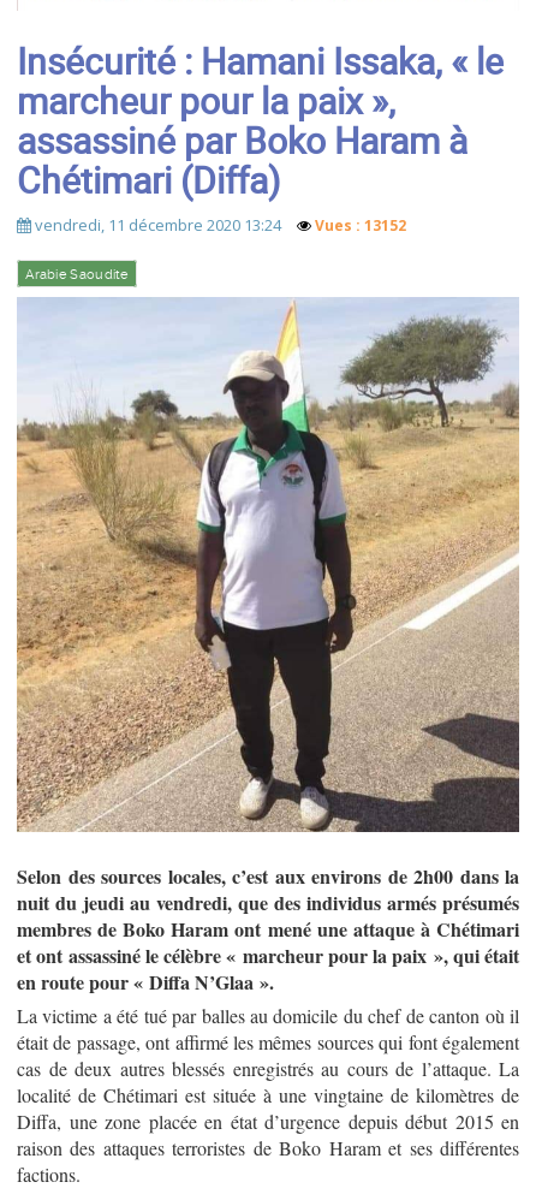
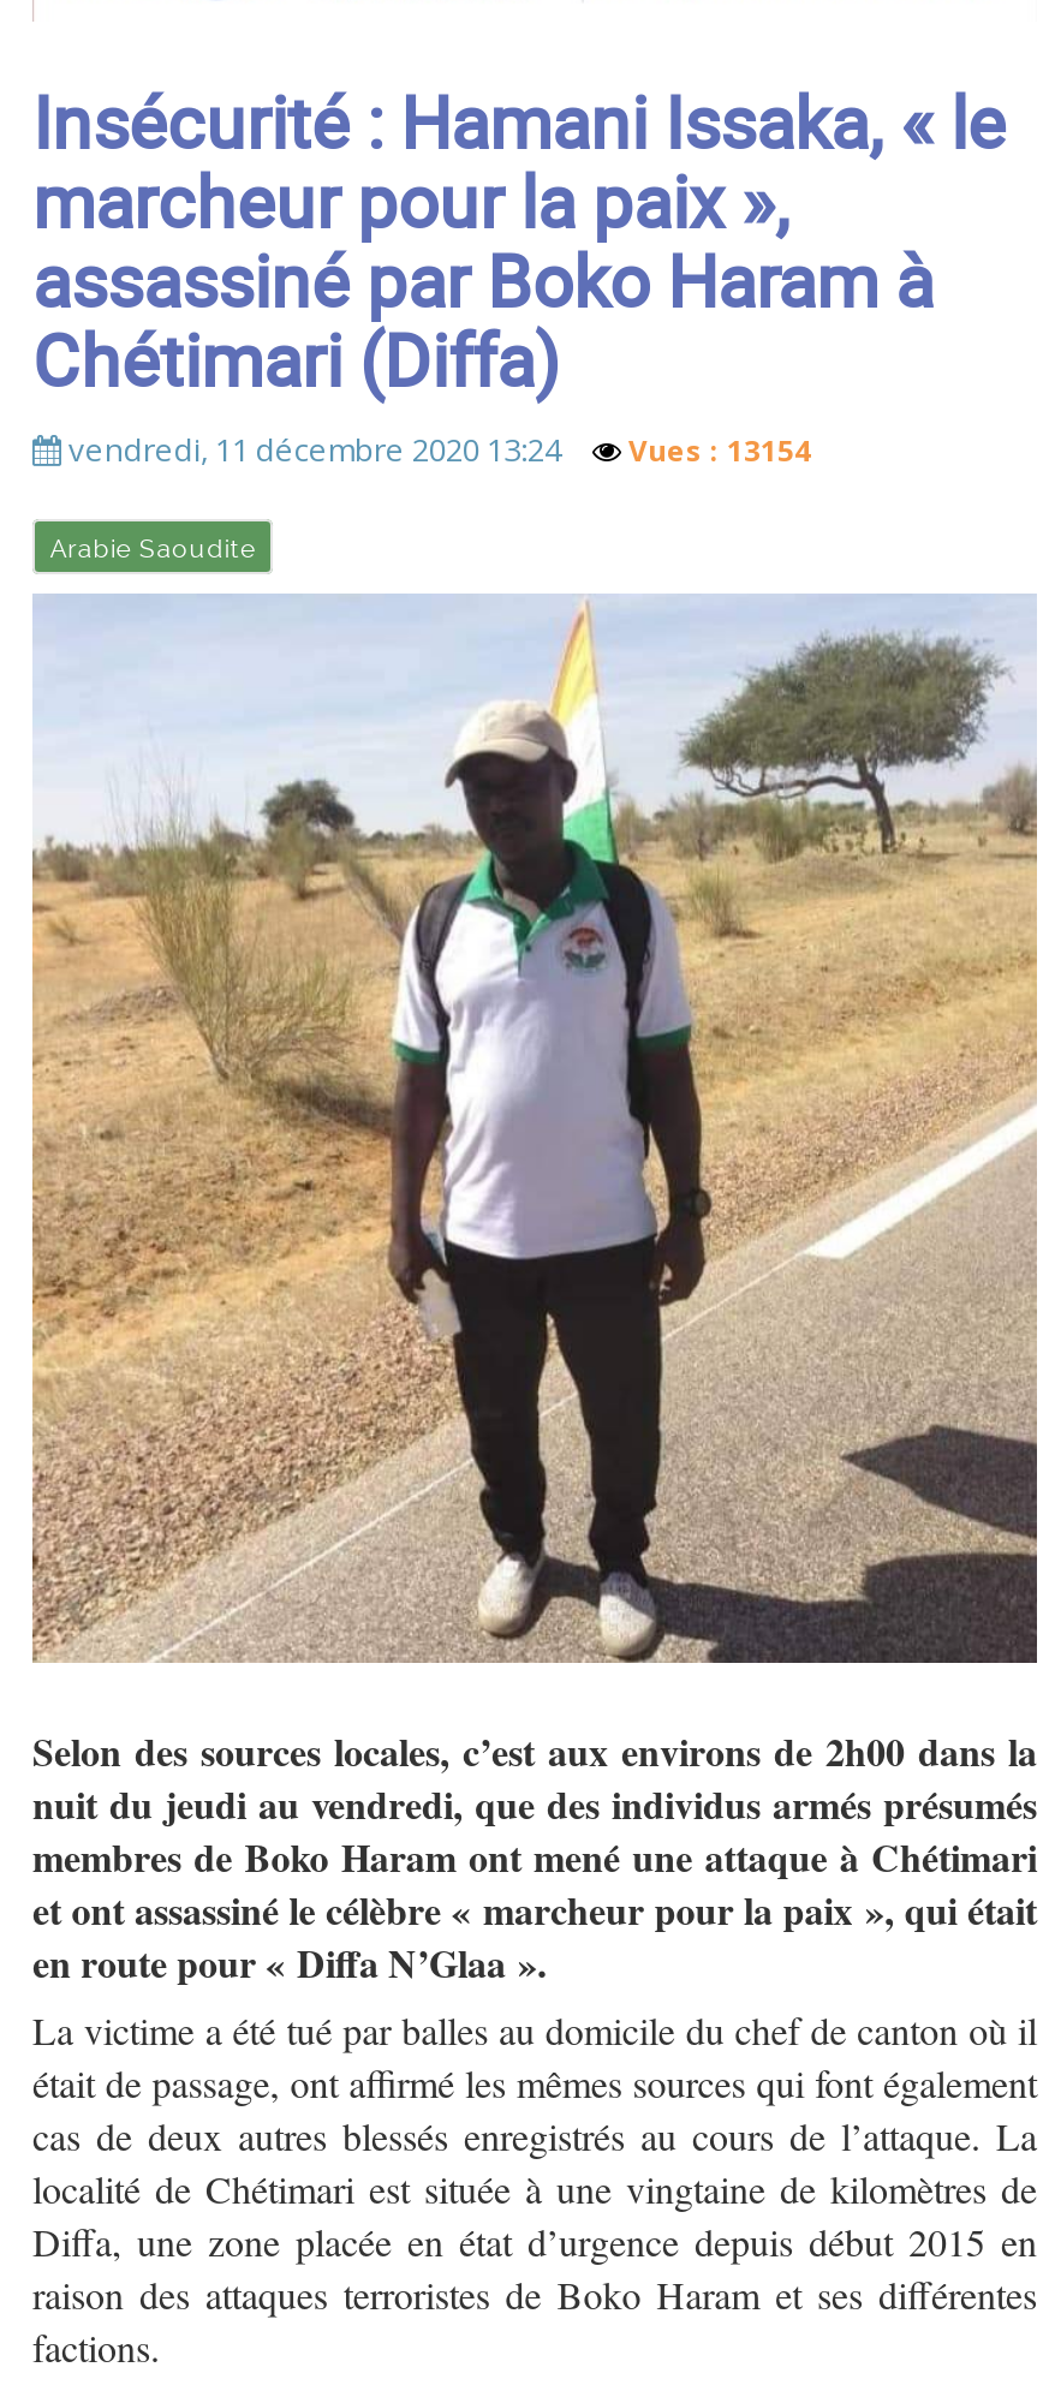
- vendredi, 11 décembre 2020 13:24 Vues : 13152
+ vendredi, 11 décembre 2020 13:24 Vues : 13154
